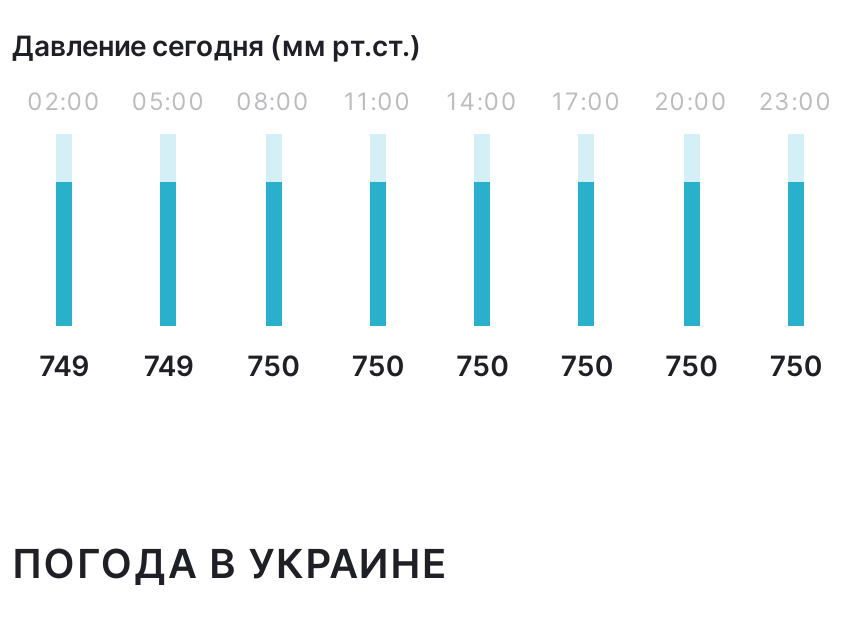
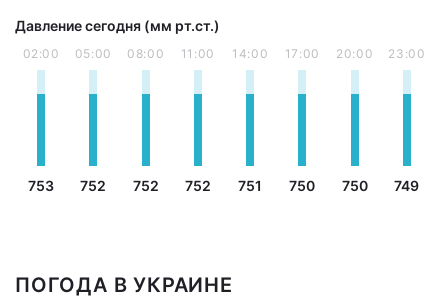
- 749
+ 753

- 749
+ 752

- 750
+ 752

- 750
+ 752

- 750
+ 751

- 750
+ 749
